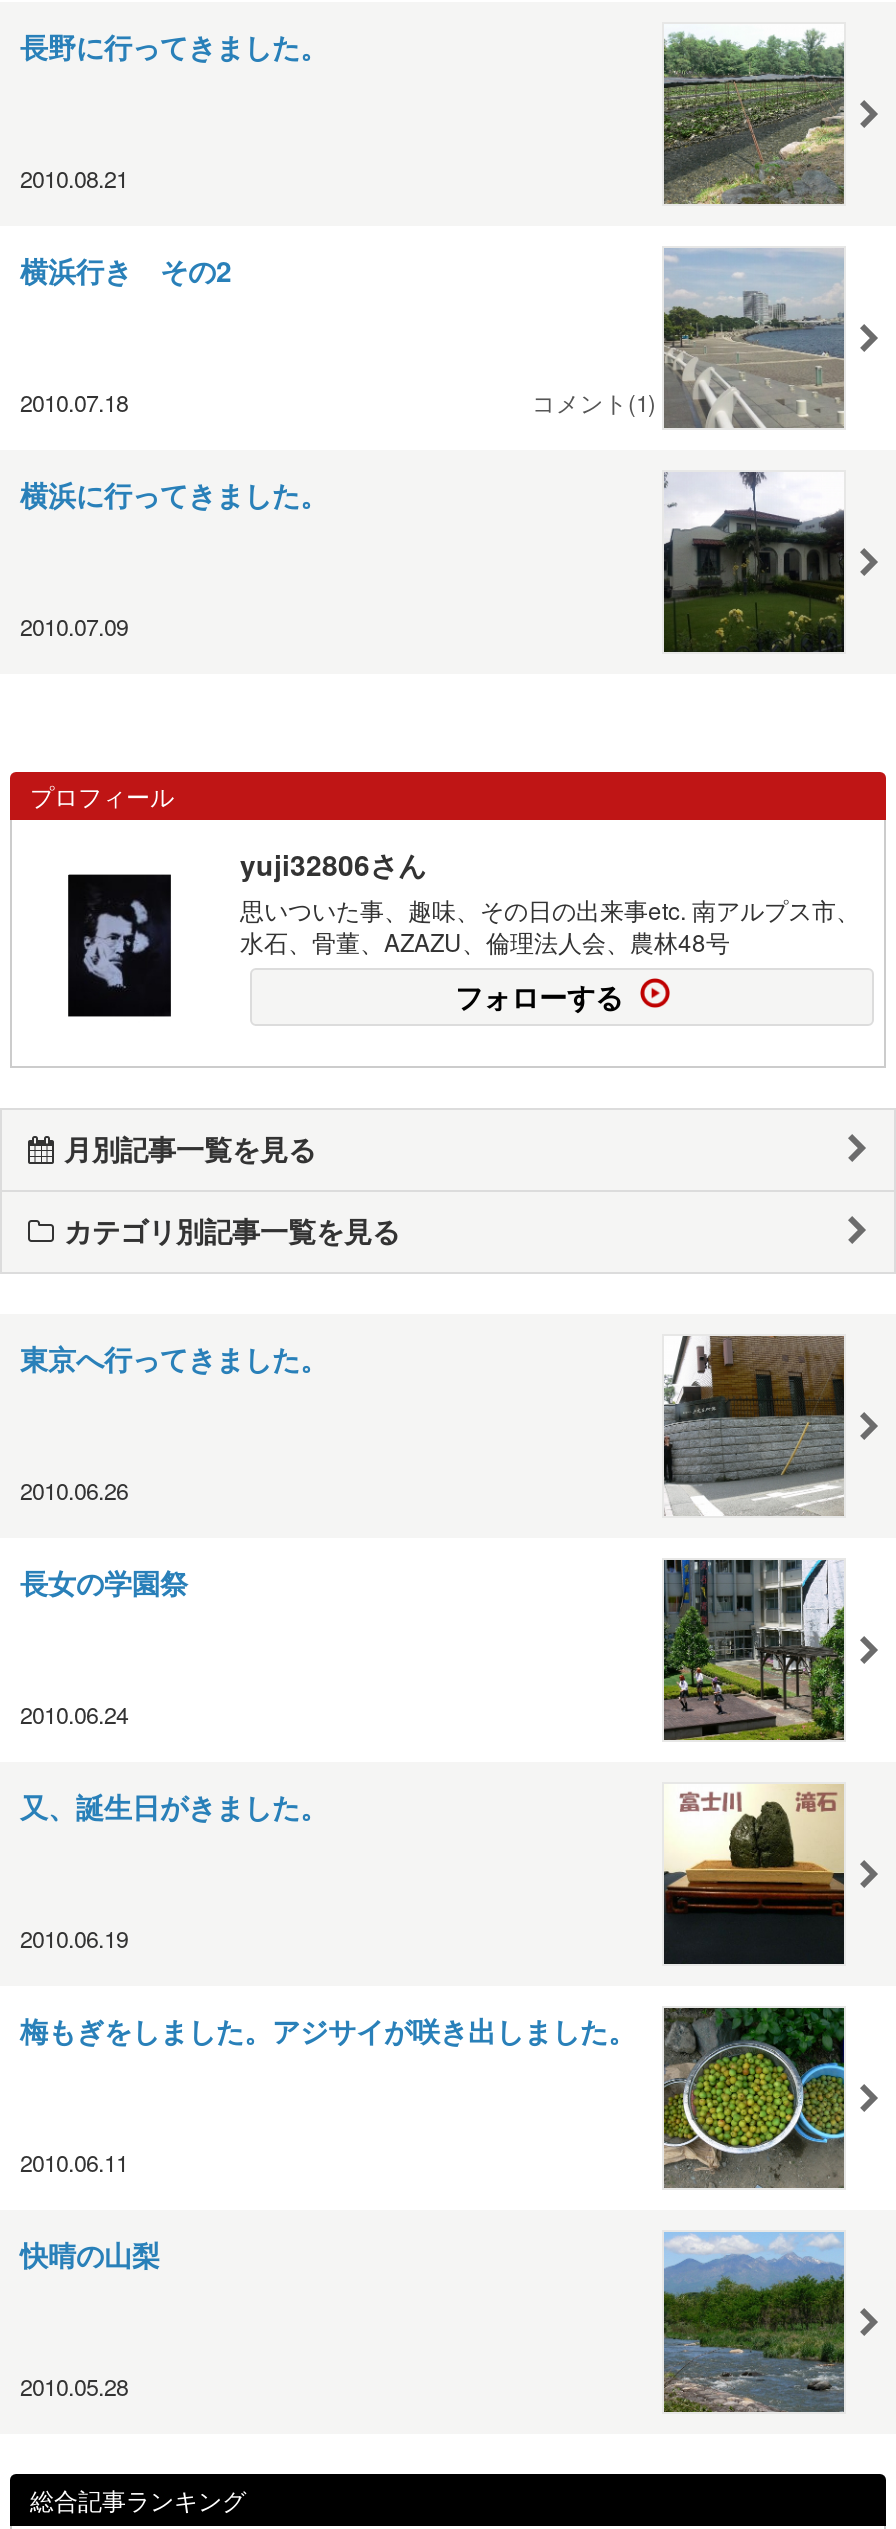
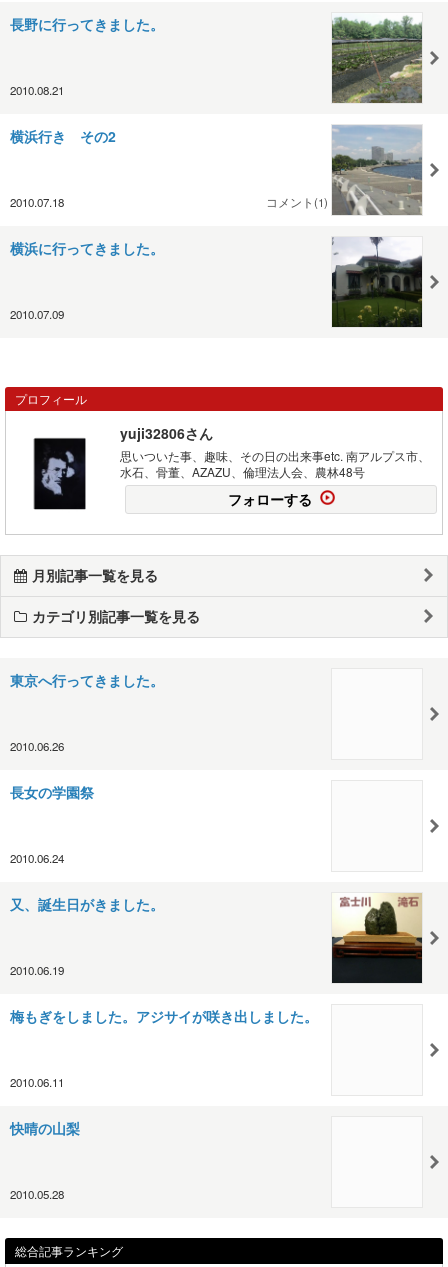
- [image]

- [image]

- [image]

- [image]
